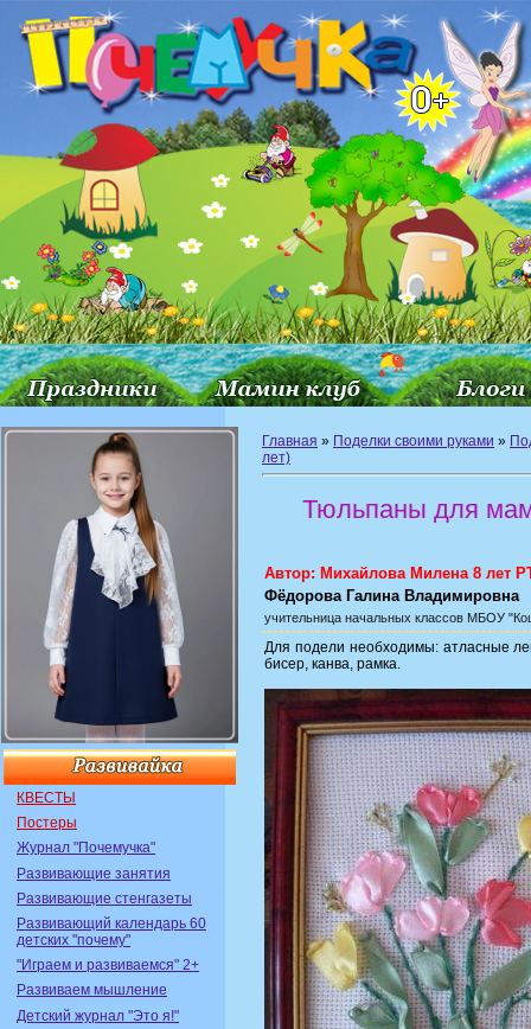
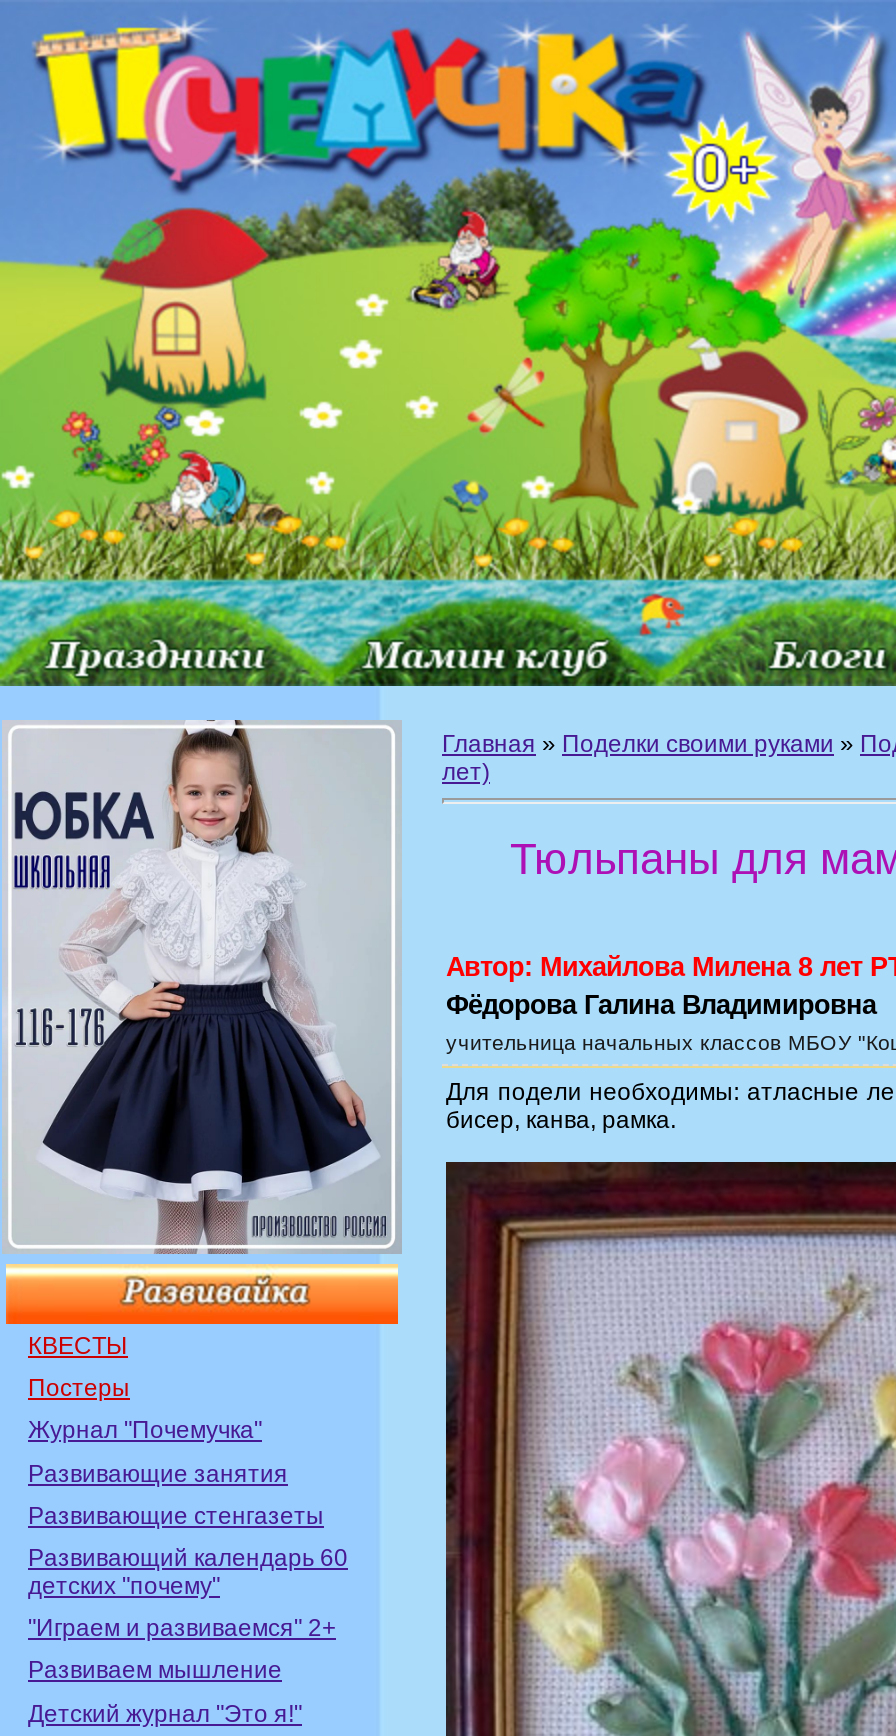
- [image]
+ [image]
